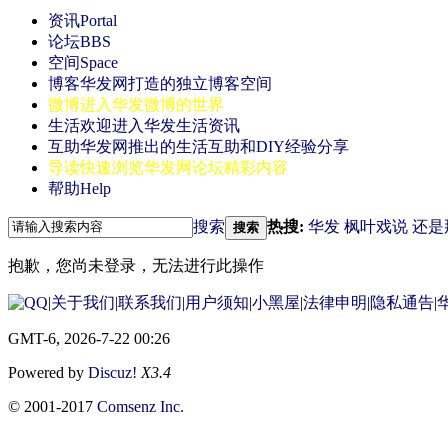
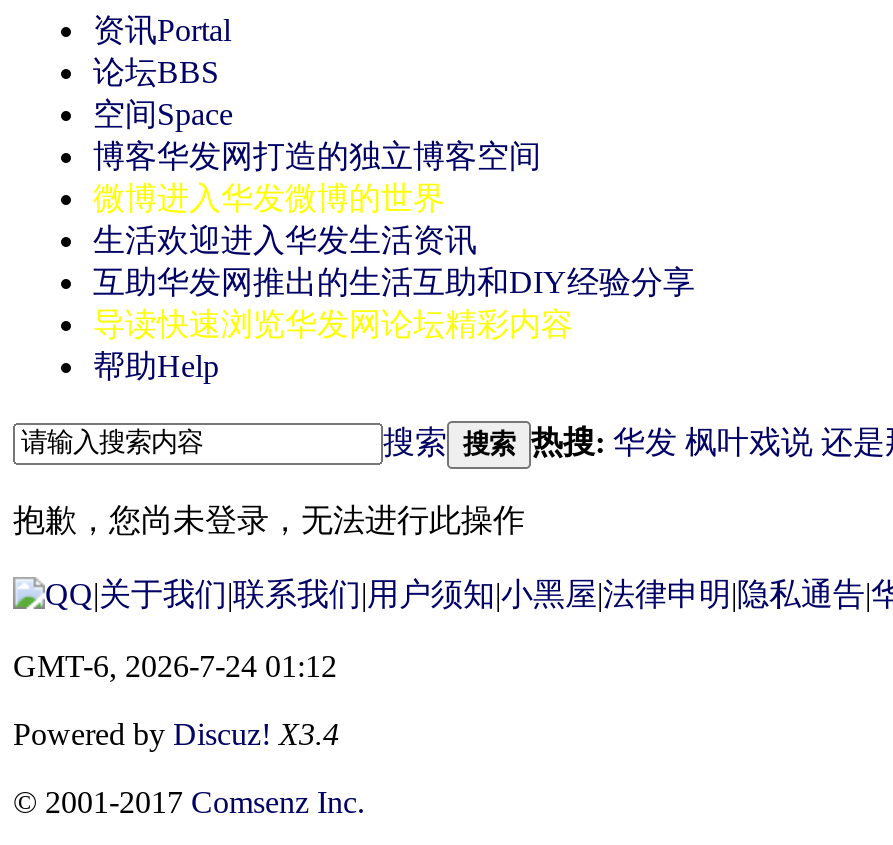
- GMT-6, 2026-7-22 00:26
+ GMT-6, 2026-7-24 01:12
